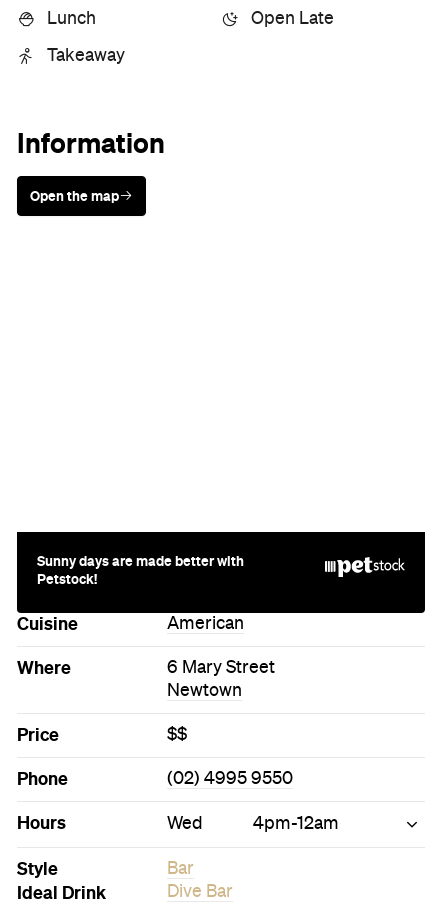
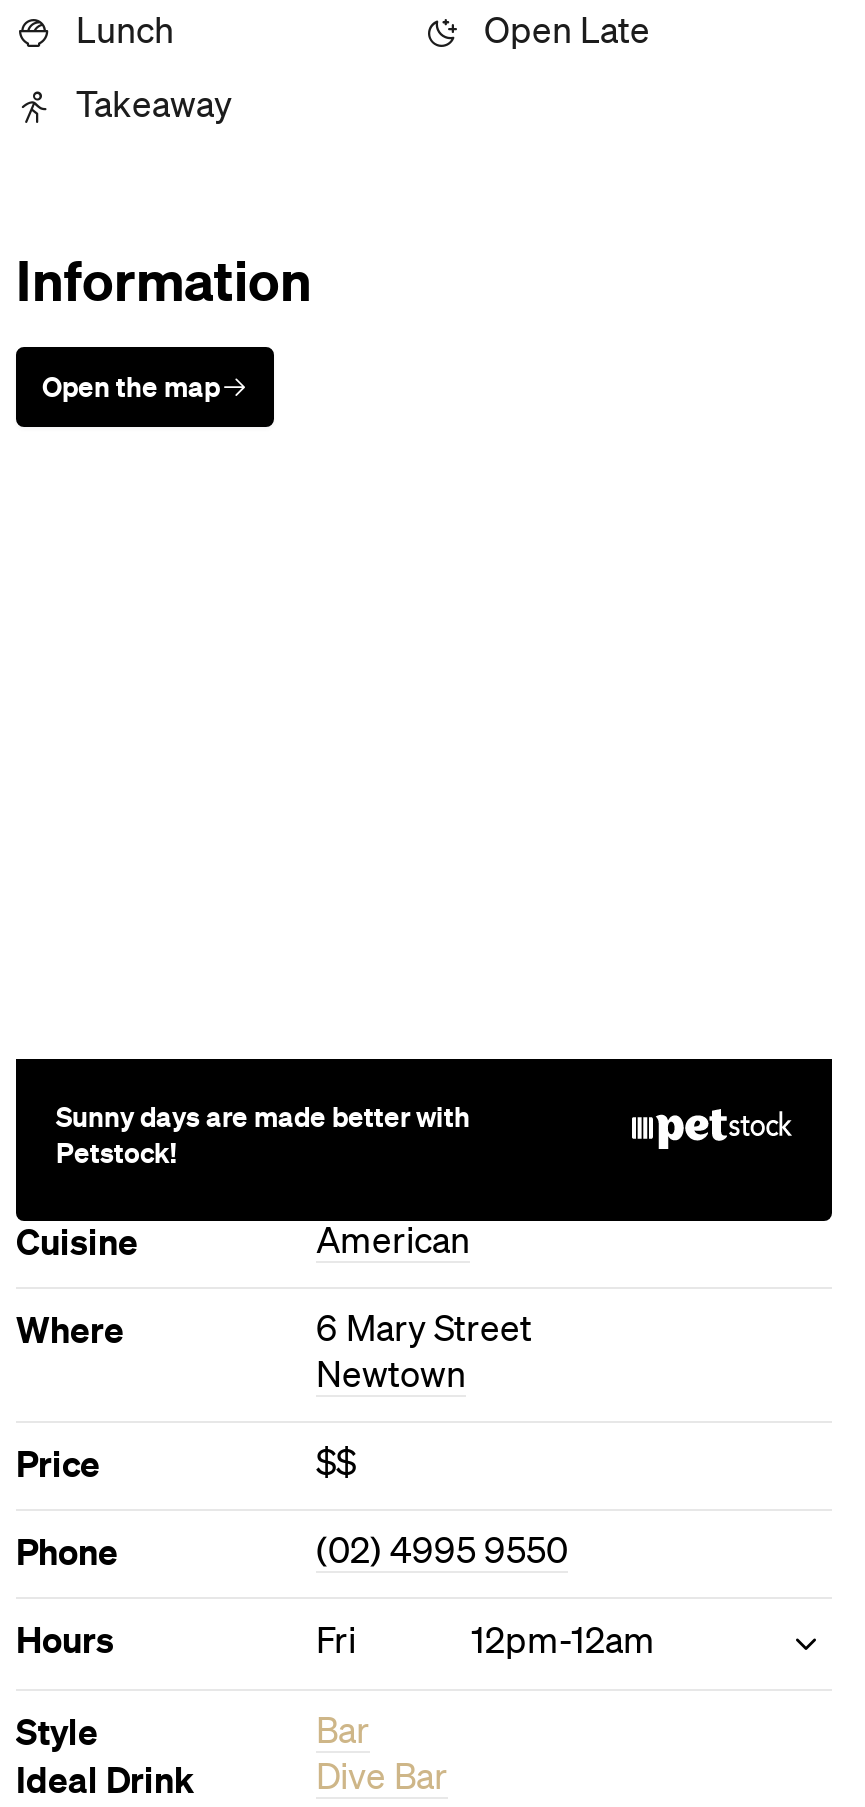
- Wed
- 4pm-12am
+ Fri
+ 12pm-12am
